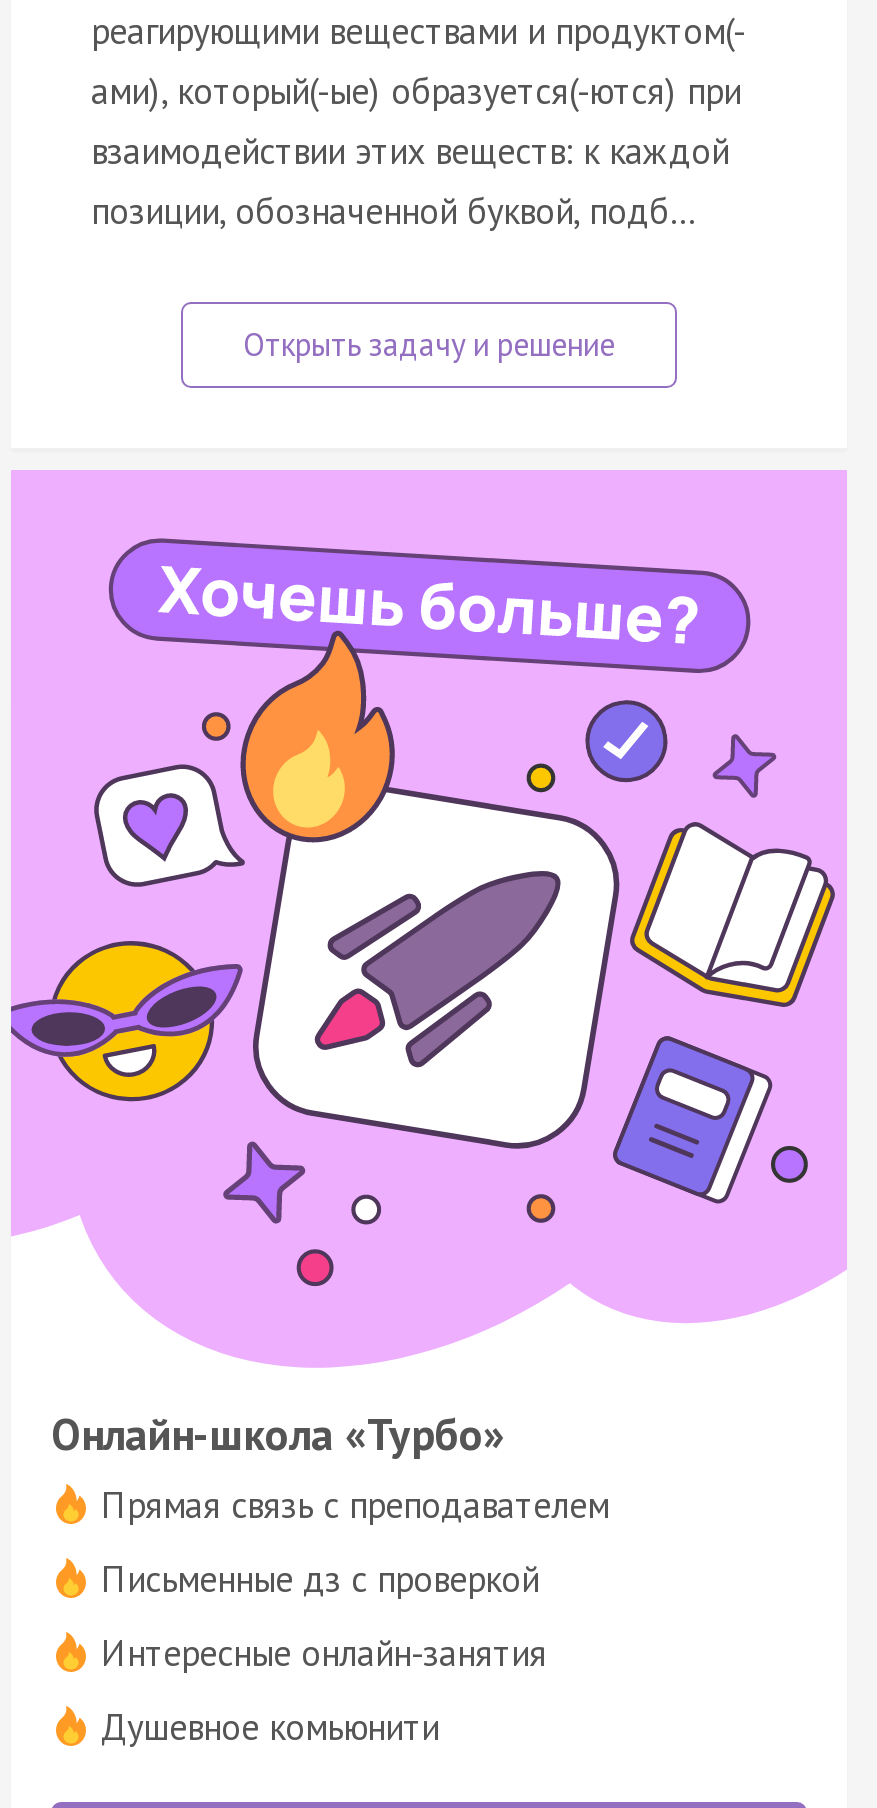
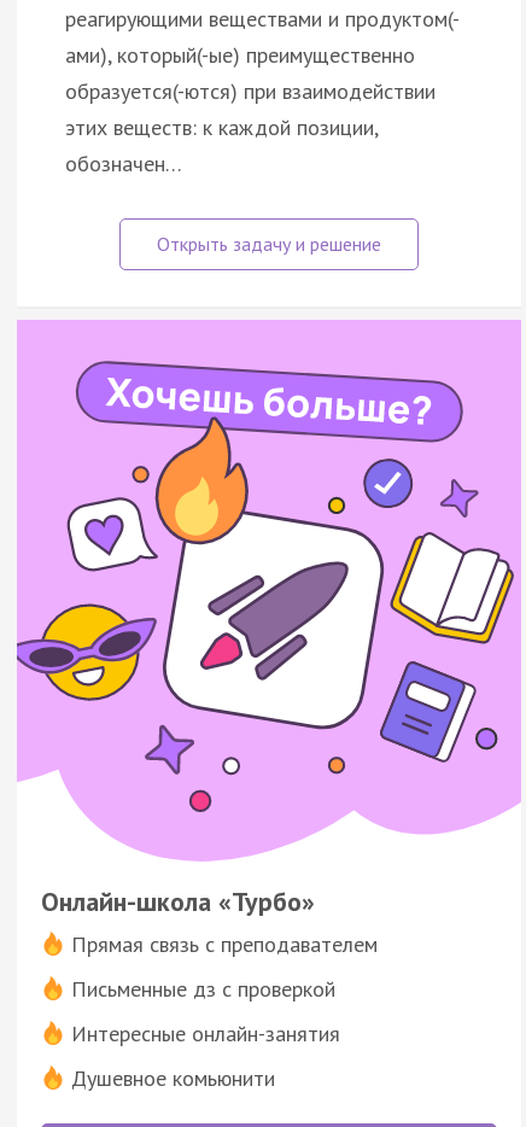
- ами), который(-ые) образуется(-ются) при
- взаимодействии этих веществ: к каждой
- позиции, обозначенной буквой, подб…
+ ами), который(-ые) преимущественно
+ образуется(-ются) при взаимодействии
+ этих веществ: к каждой позиции,
+ обозначен…
